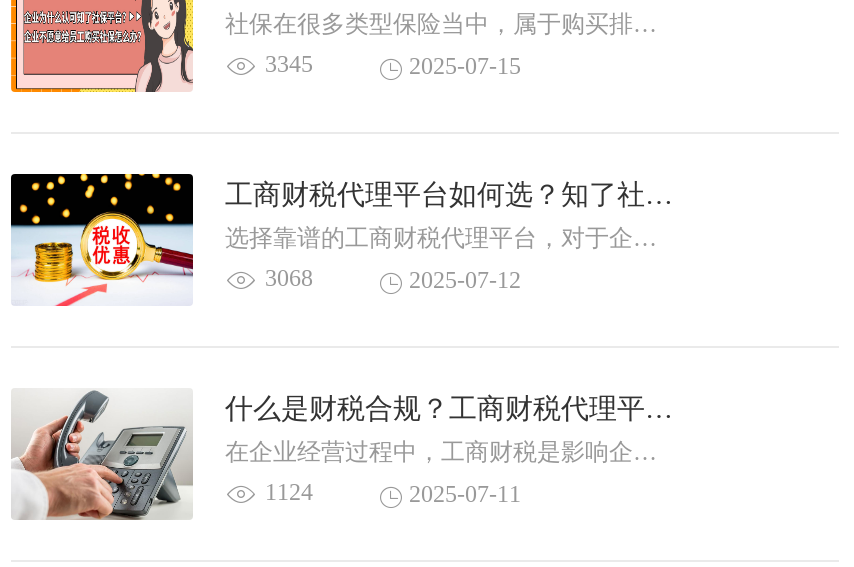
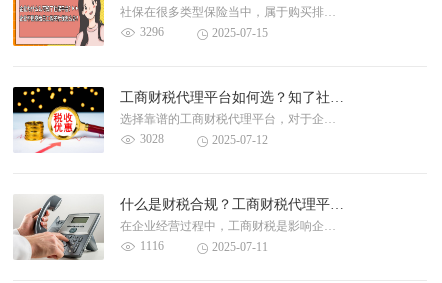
- 3345
+ 3296

- 3068
+ 3028

- 1124
+ 1116
